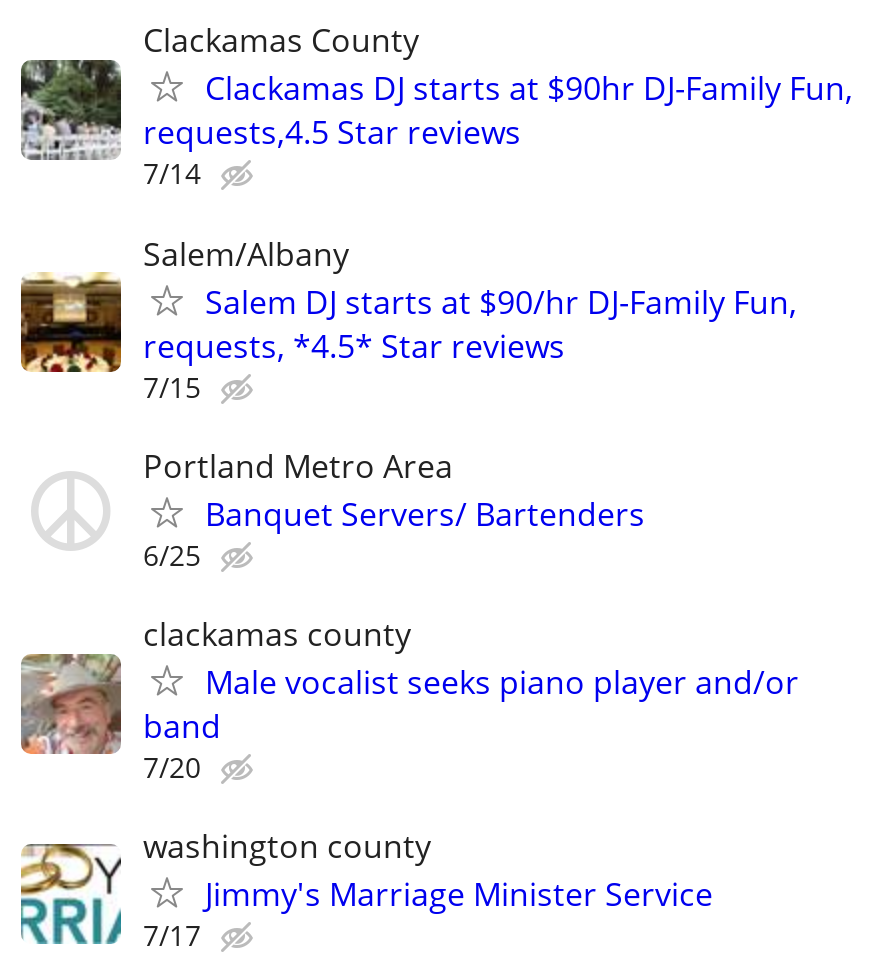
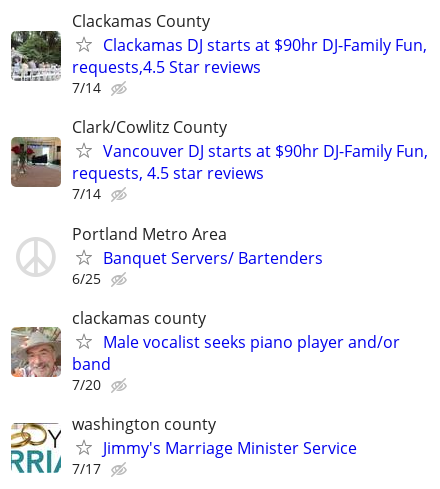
- [image]
- Salem/Albany
- Salem DJ starts at $90/hr DJ-Family Fun,
- requests, *4.5* Star reviews
- 7/15
+ [image]
+ Clark/Cowlitz County
+ Vancouver DJ starts at $90hr DJ-Family Fun,
+ requests, 4.5 star reviews
+ 7/14
